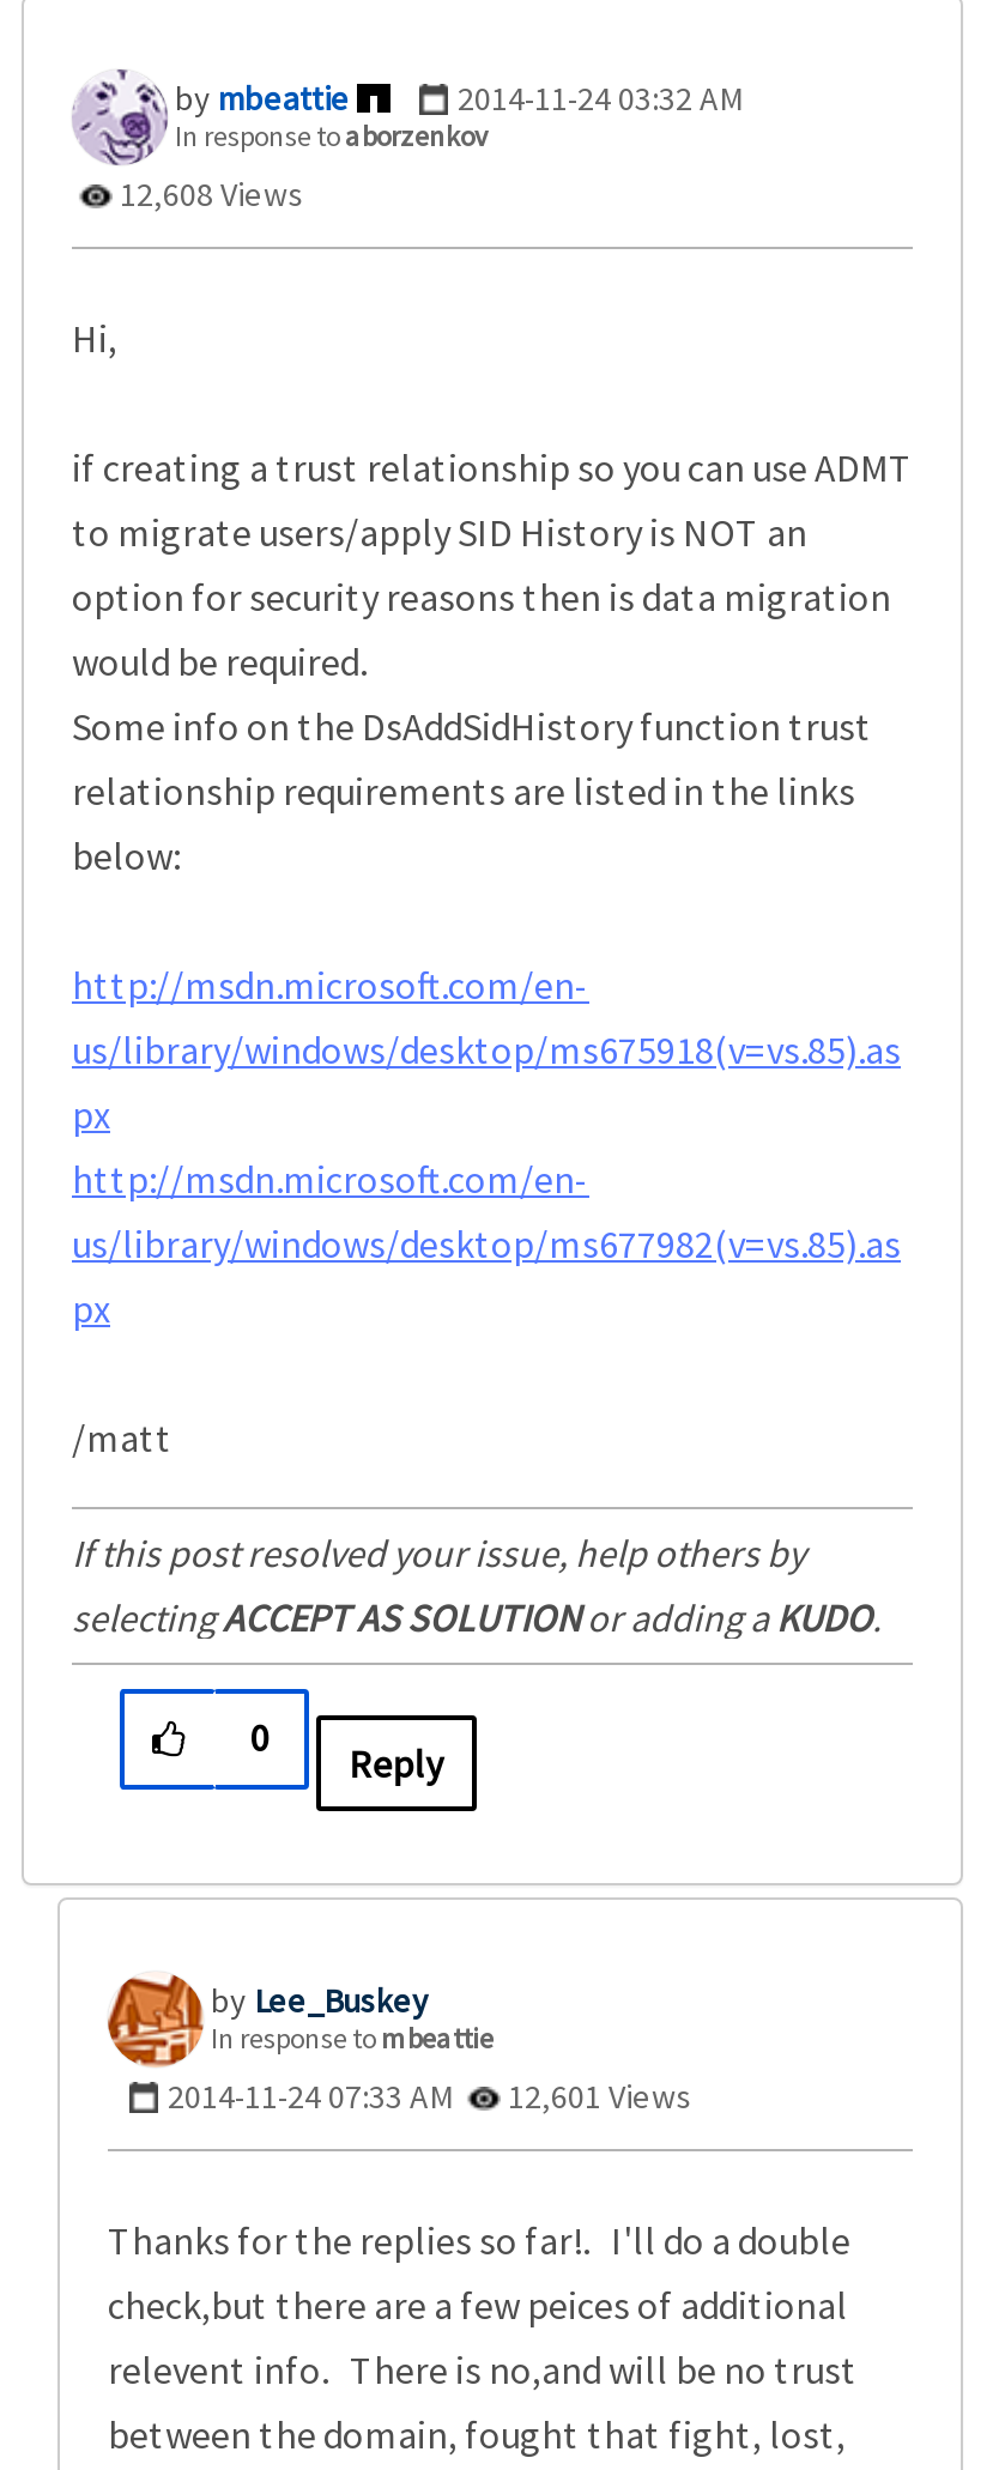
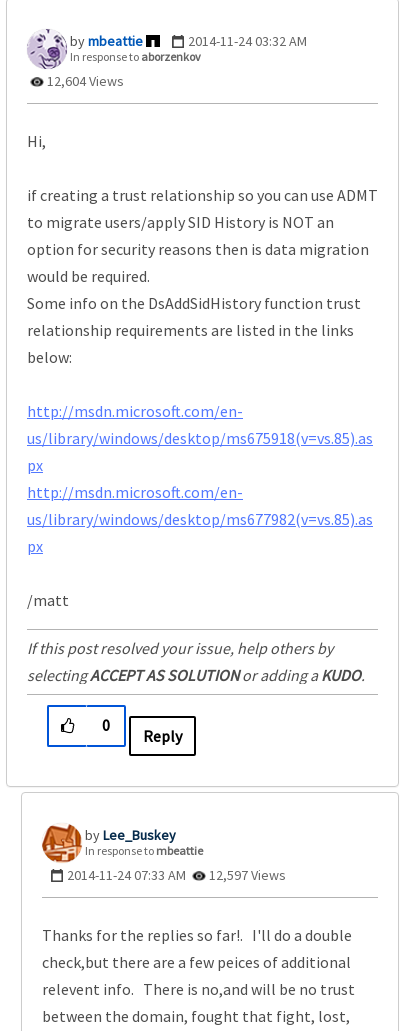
- 12,608 Views
+ 12,604 Views

- 2014-11-24 07:33 AM 12,601 Views
+ 2014-11-24 07:33 AM 12,597 Views
